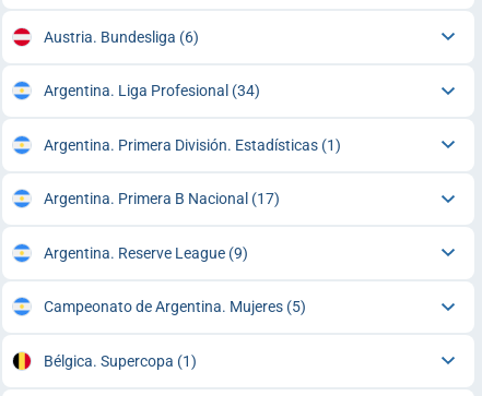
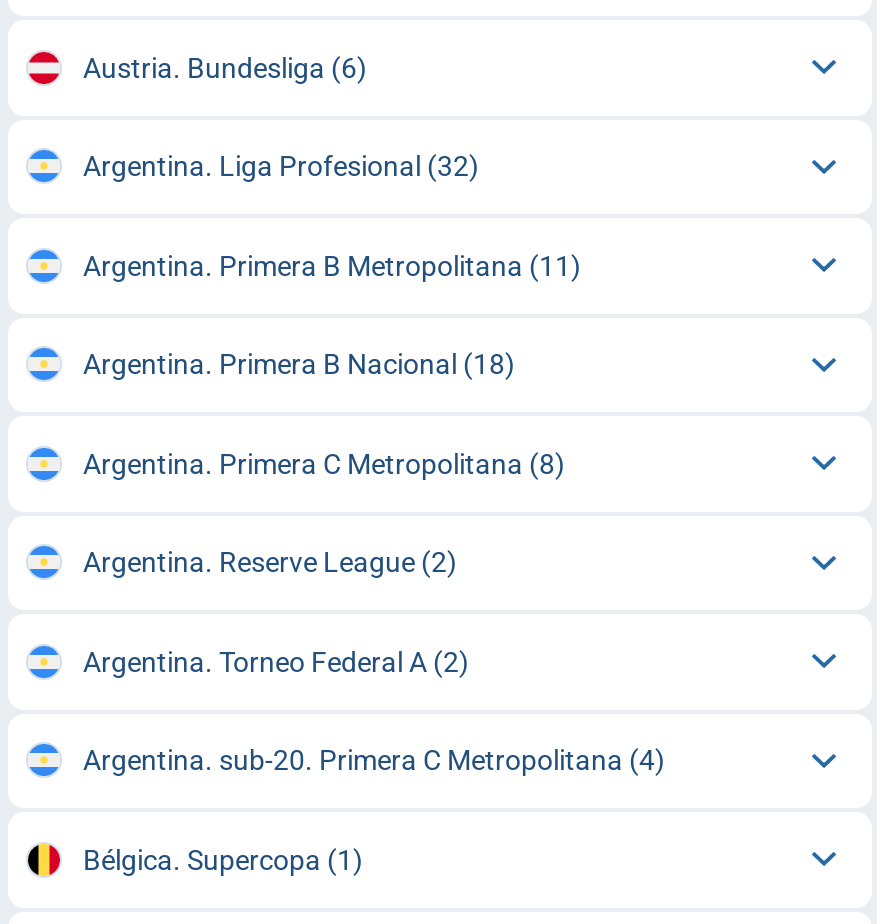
- Argentina. Liga Profesional (34)
- Argentina. Primera División. Estadísticas (1)
- Argentina. Primera B Nacional (17)
- Argentina. Reserve League (9)
- Campeonato de Argentina. Mujeres (5)
+ Argentina. Liga Profesional (32)
+ Argentina. Primera B Metropolitana (11)
+ Argentina. Primera B Nacional (18)
+ Argentina. Primera C Metropolitana (8)
+ Argentina. Reserve League (2)
+ Argentina. Torneo Federal A (2)
+ Argentina. sub-20. Primera C Metropolitana (4)
